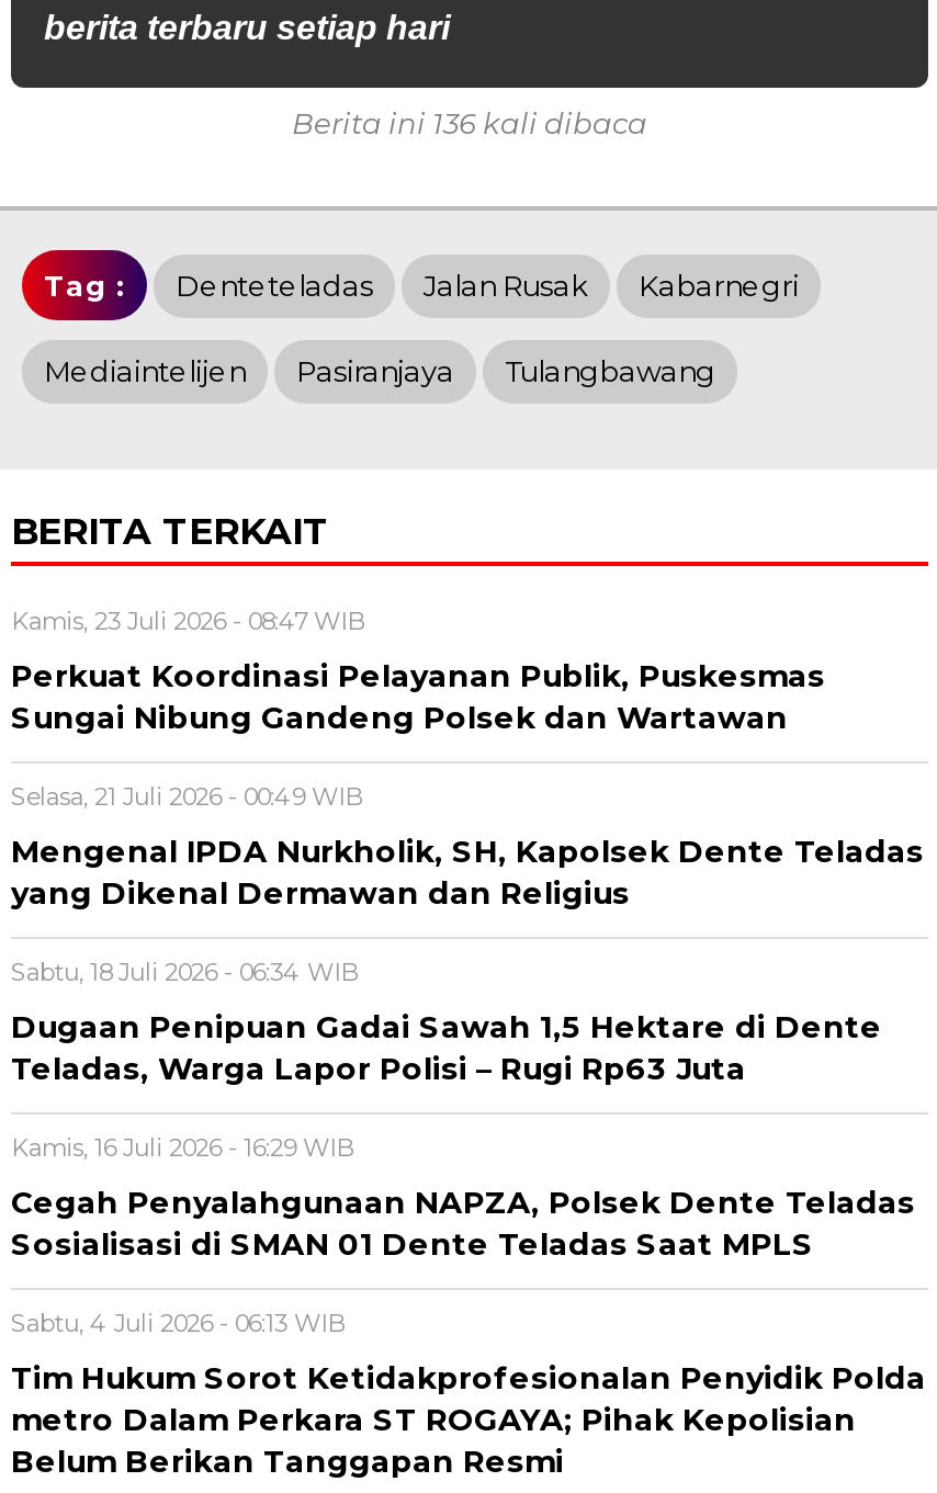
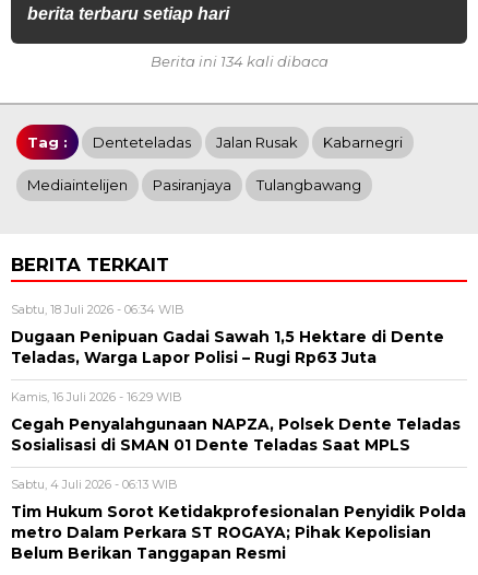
- Berita ini 136 kali dibaca
+ Berita ini 134 kali dibaca

- Kamis, 23 Juli 2026 - 08:47 WIB
- Perkuat Koordinasi Pelayanan Publik, Puskesmas
- Sungai Nibung Gandeng Polsek dan Wartawan
- Selasa, 21 Juli 2026 - 00:49 WIB
- Mengenal IPDA Nurkholik, SH, Kapolsek Dente Teladas
- yang Dikenal Dermawan dan Religius
